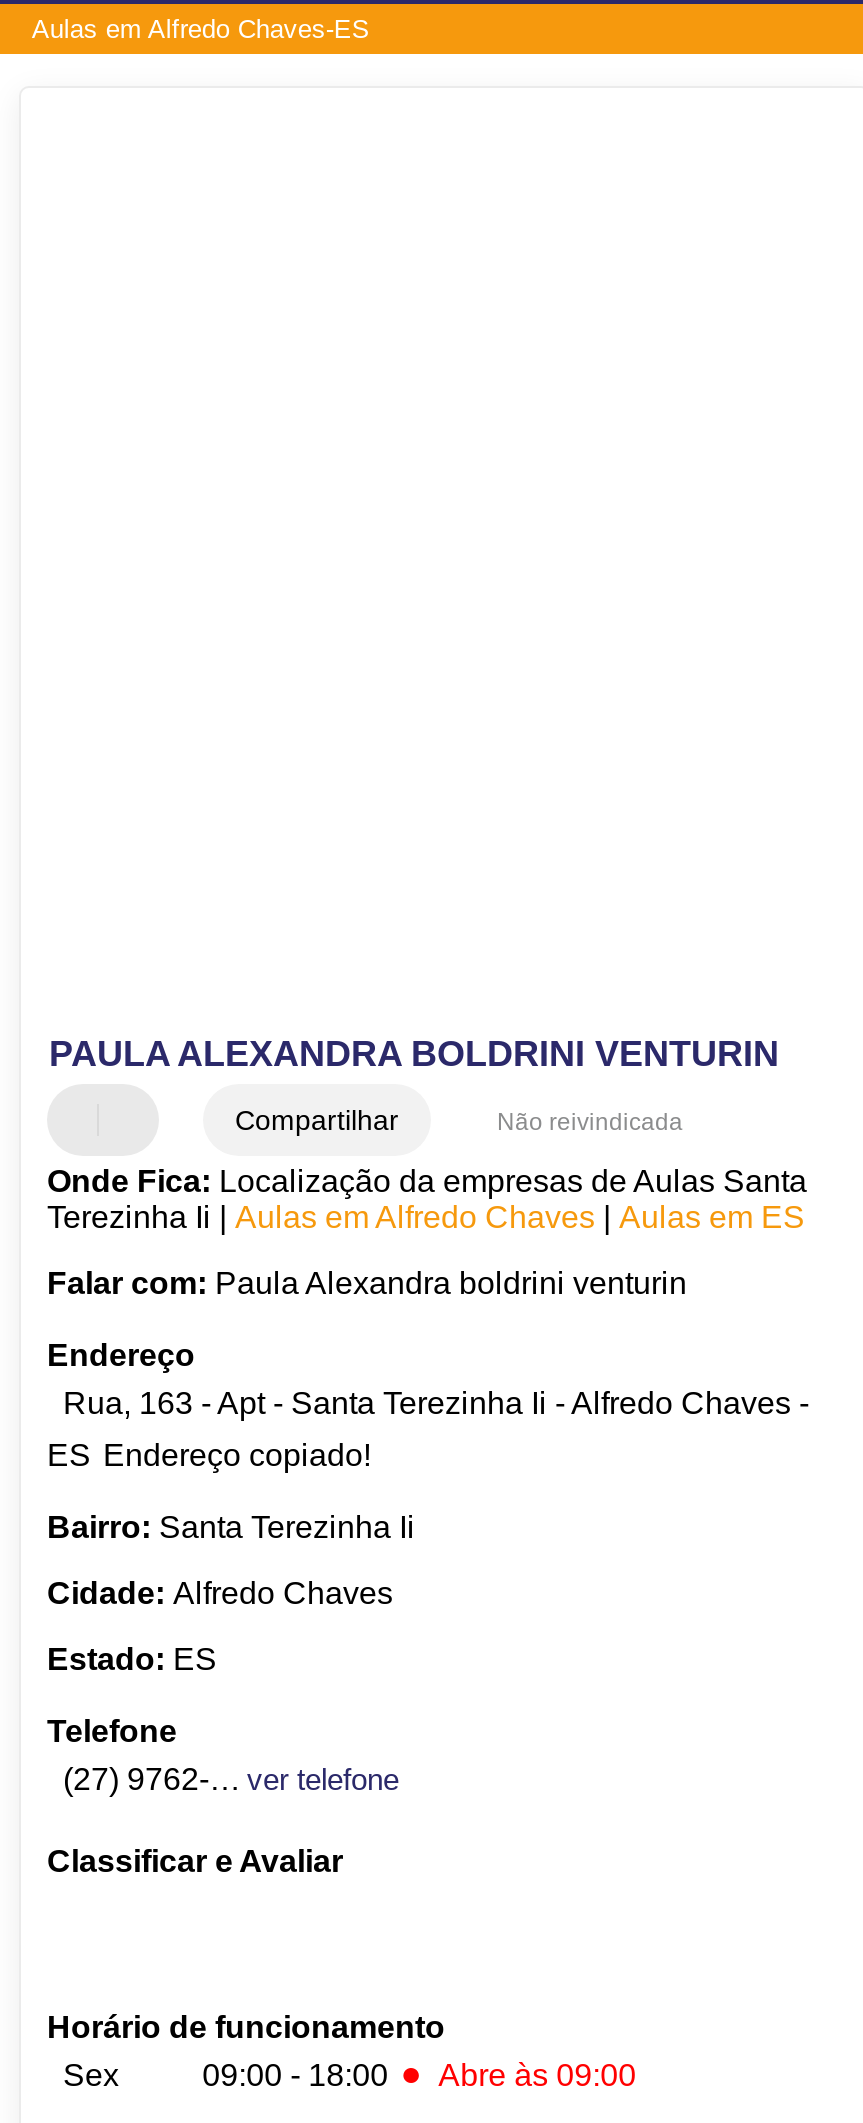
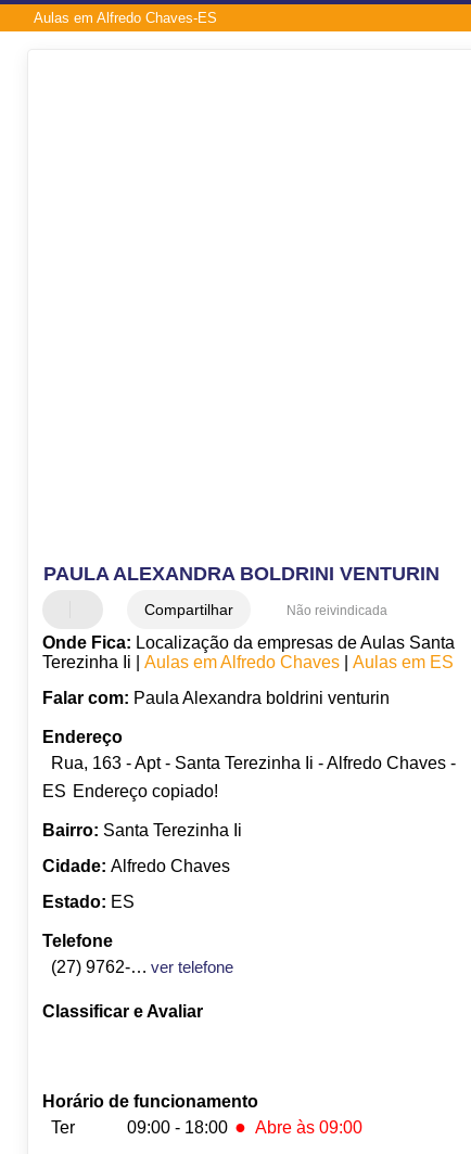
- Sex
+ Ter
